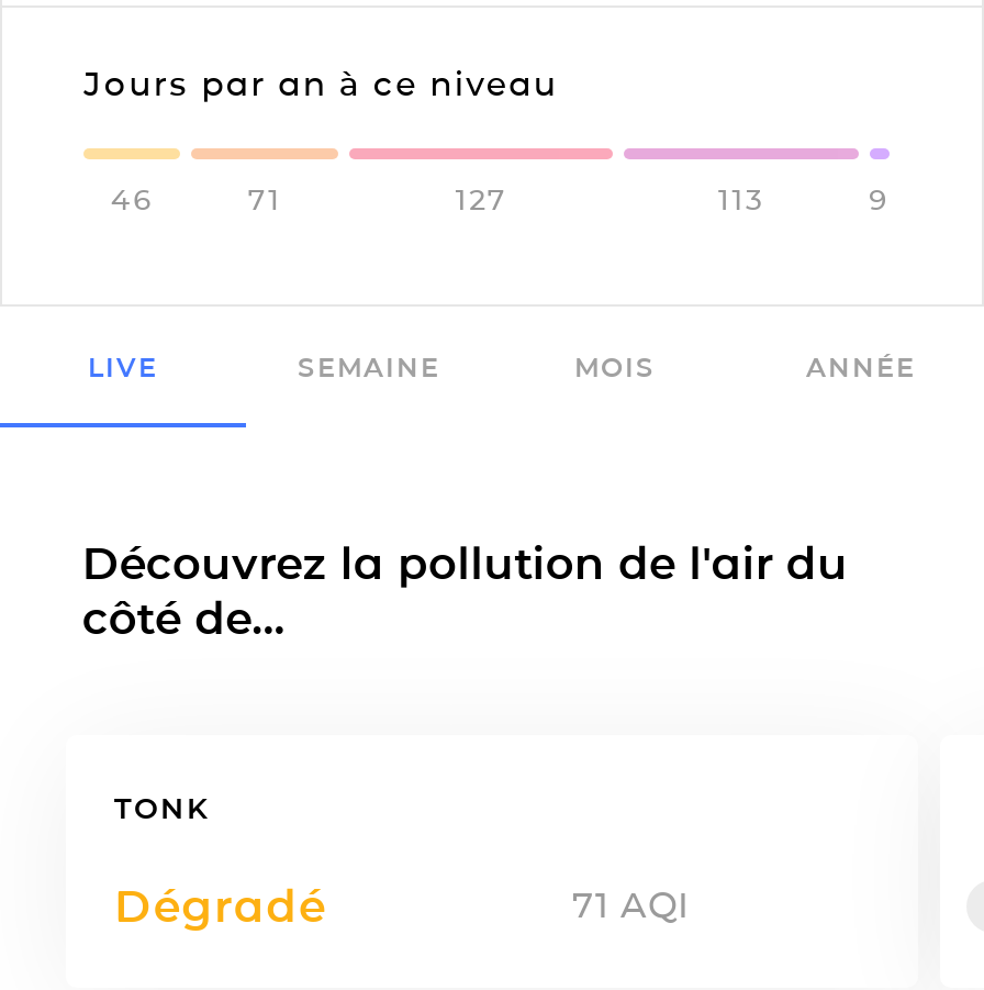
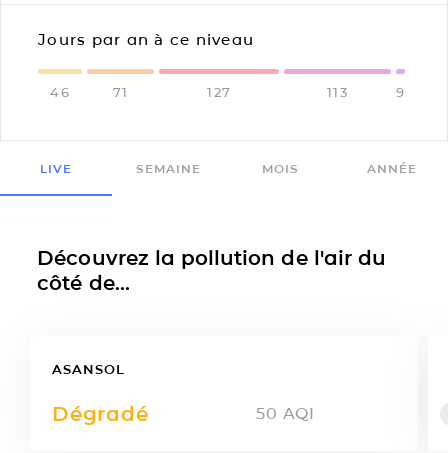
- TONK
+ ASANSOL

- 71 AQI
+ 50 AQI
